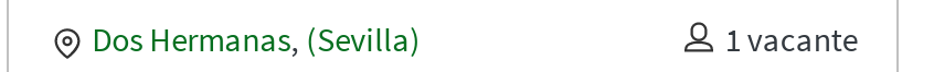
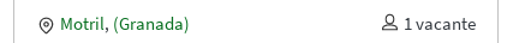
- Dos Hermanas, (Sevilla)
+ Motril, (Granada)
